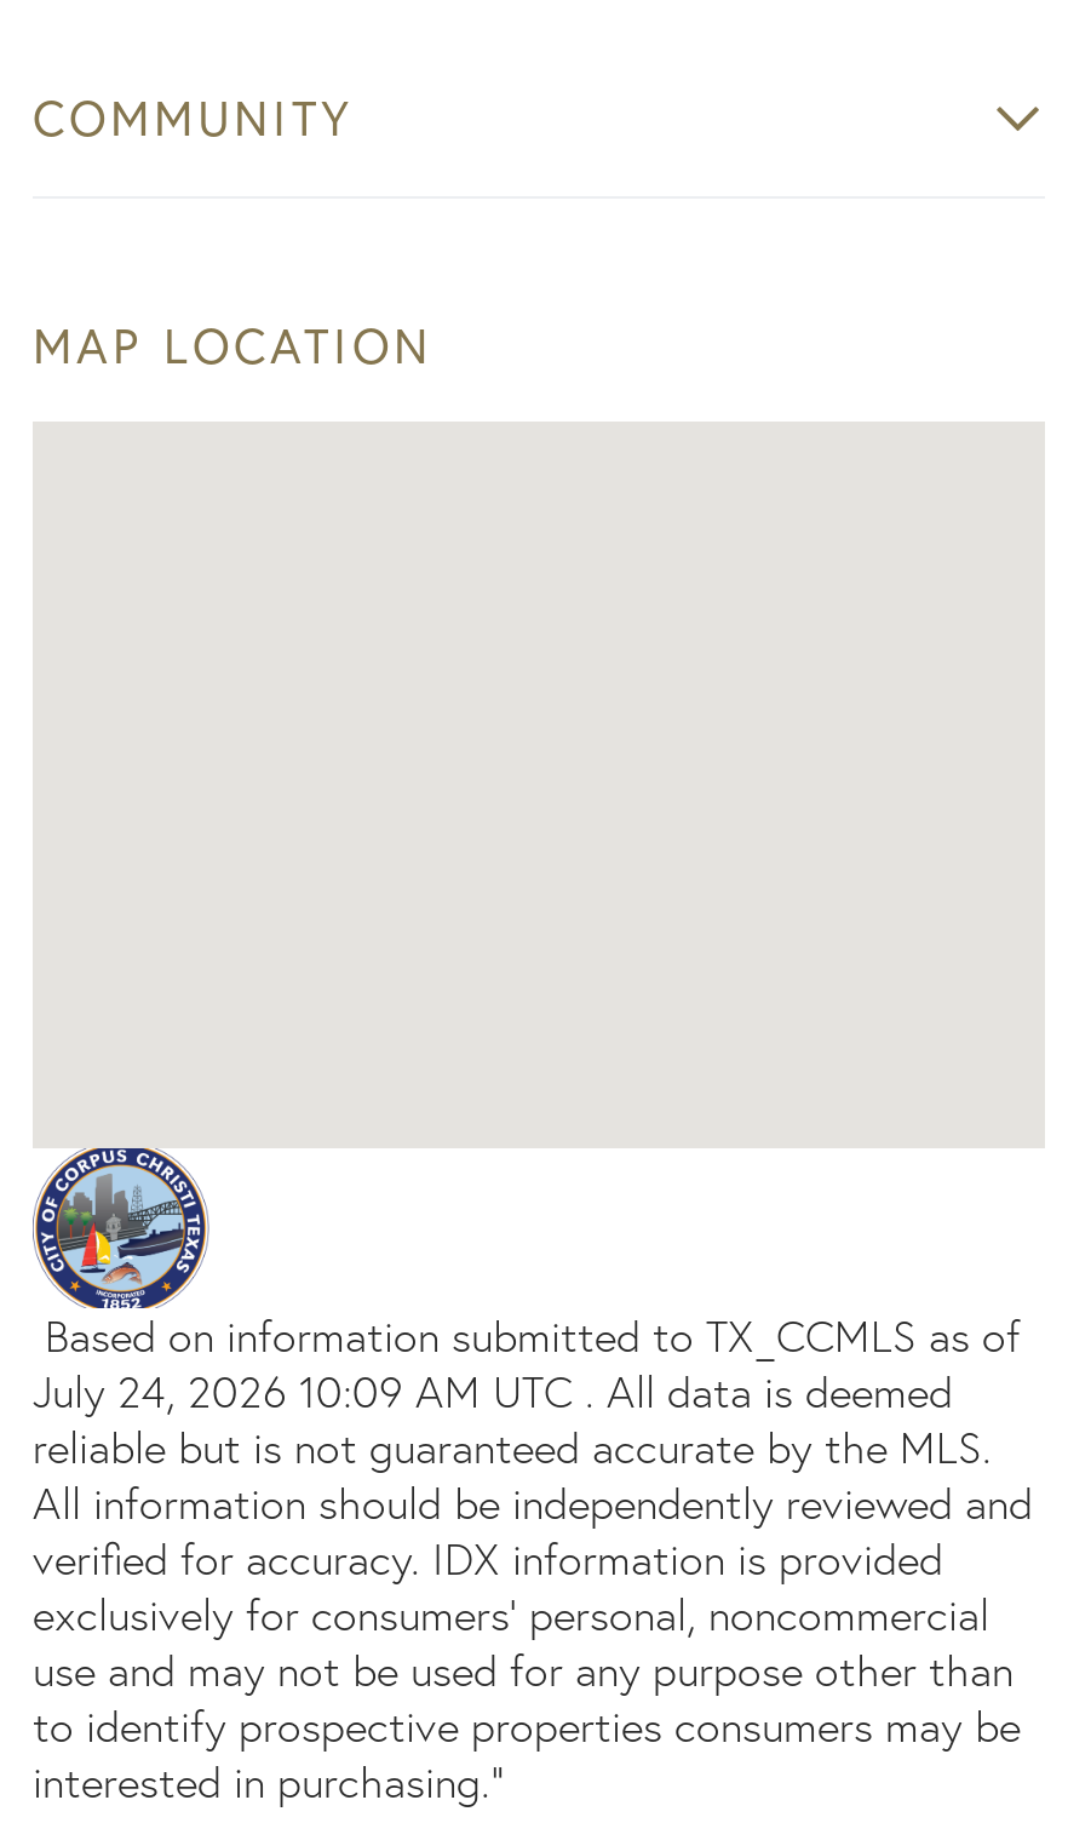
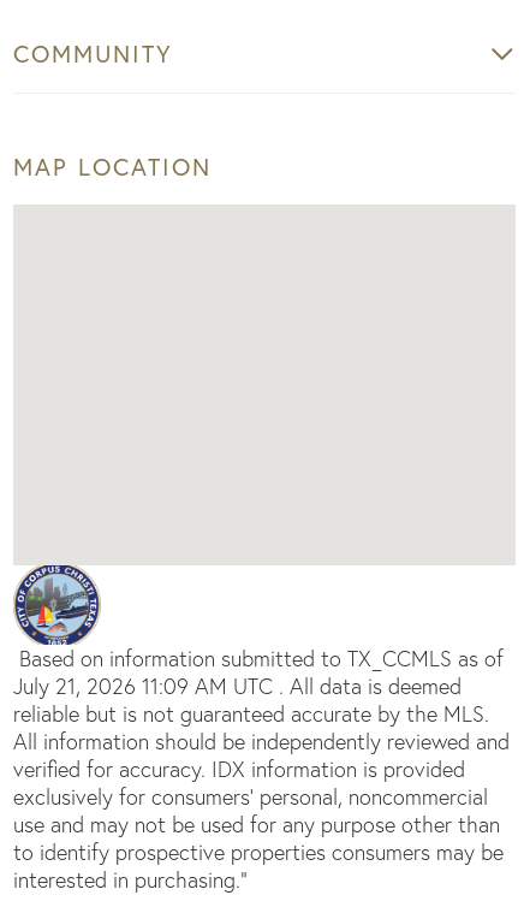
- July 24, 2026 10:09 AM UTC . All data is deemed
+ July 21, 2026 11:09 AM UTC . All data is deemed
